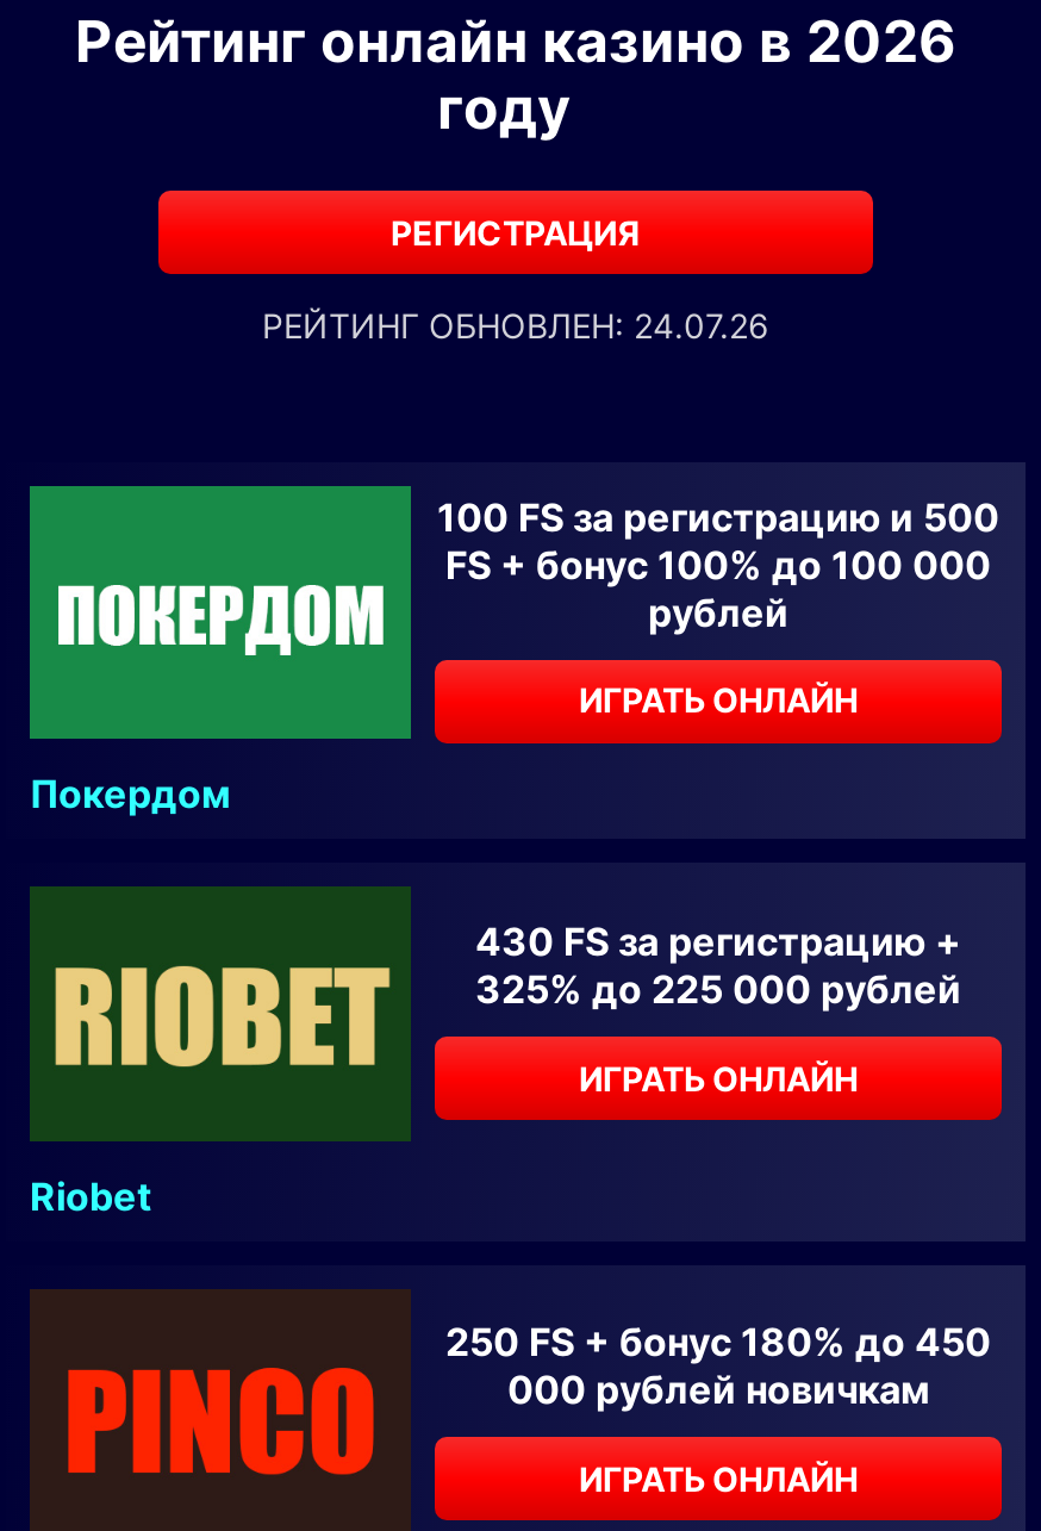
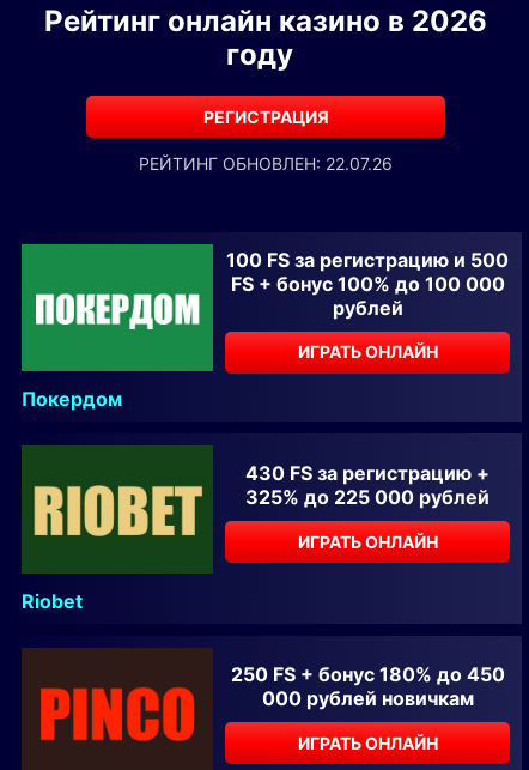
- РЕЙТИНГ ОБНОВЛЕН: 24.07.26
+ РЕЙТИНГ ОБНОВЛЕН: 22.07.26
